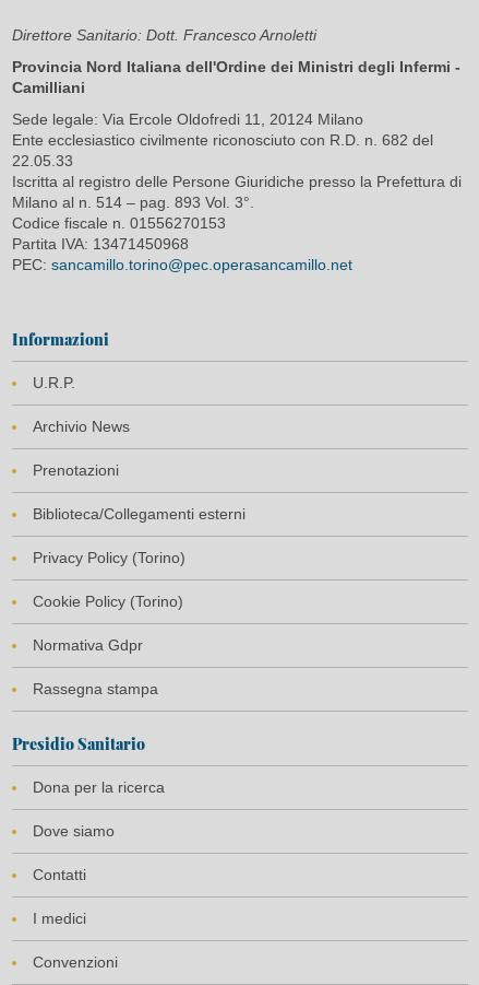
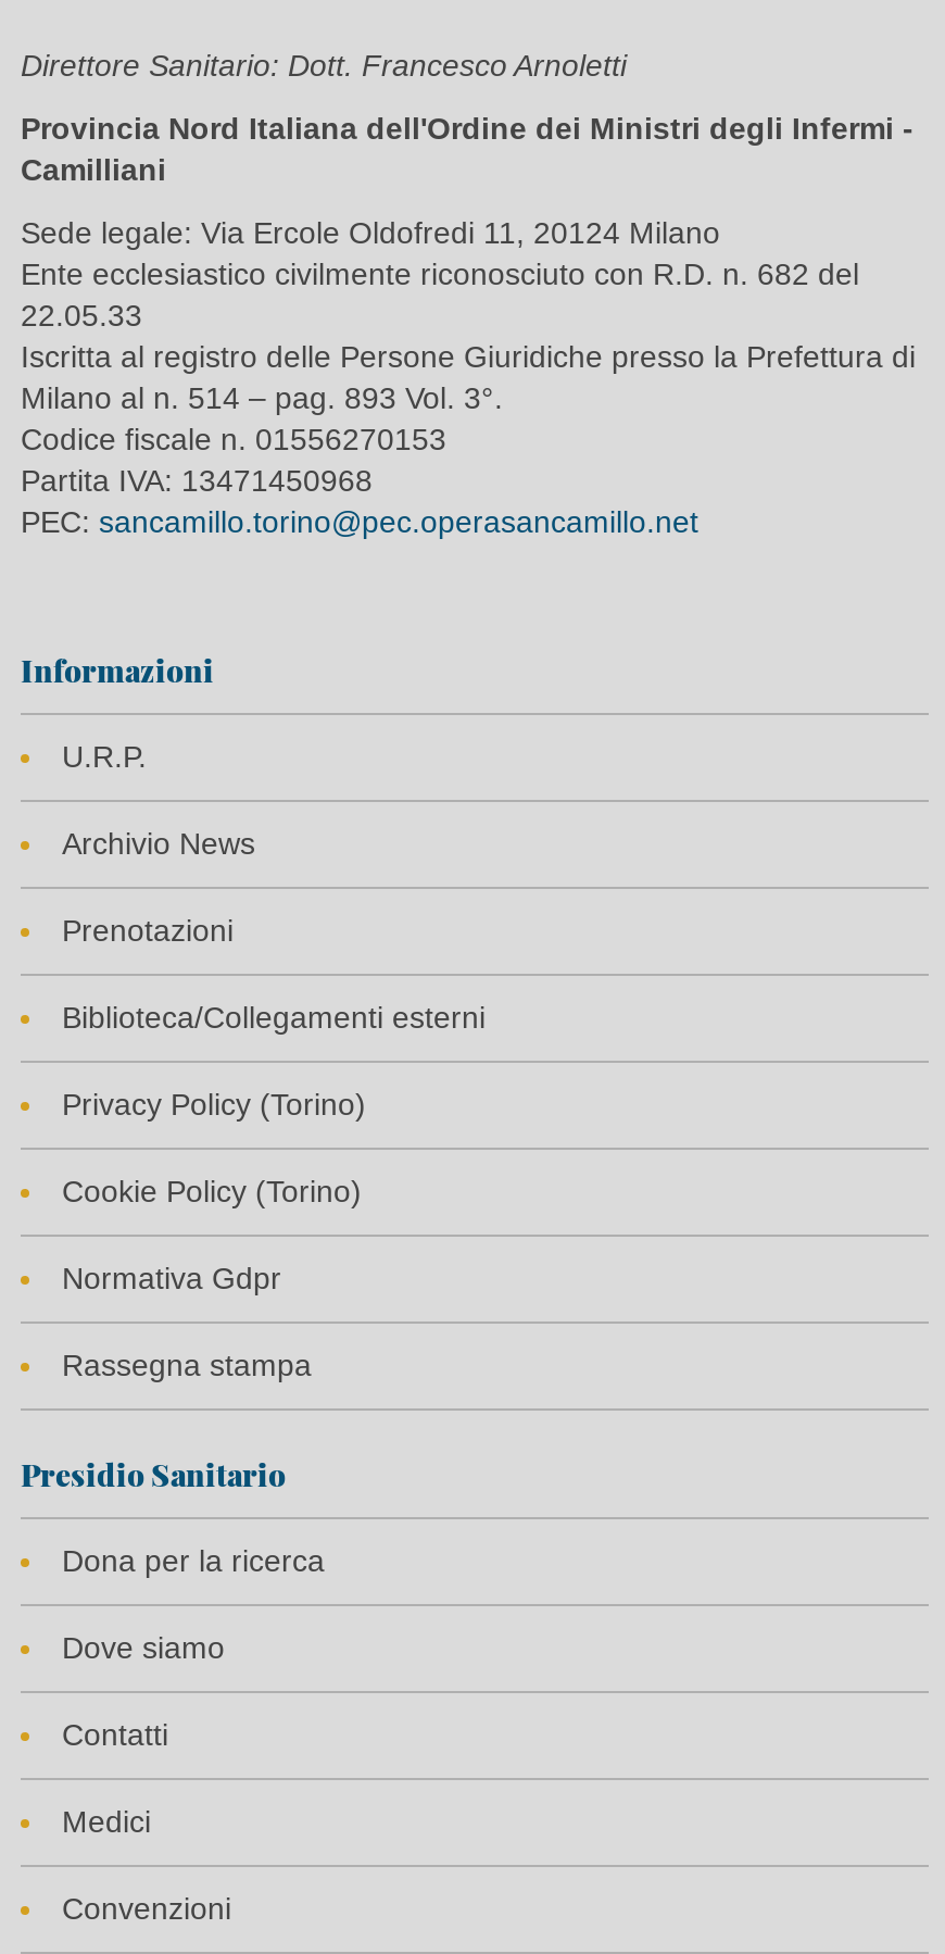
- I medici
+ Medici
